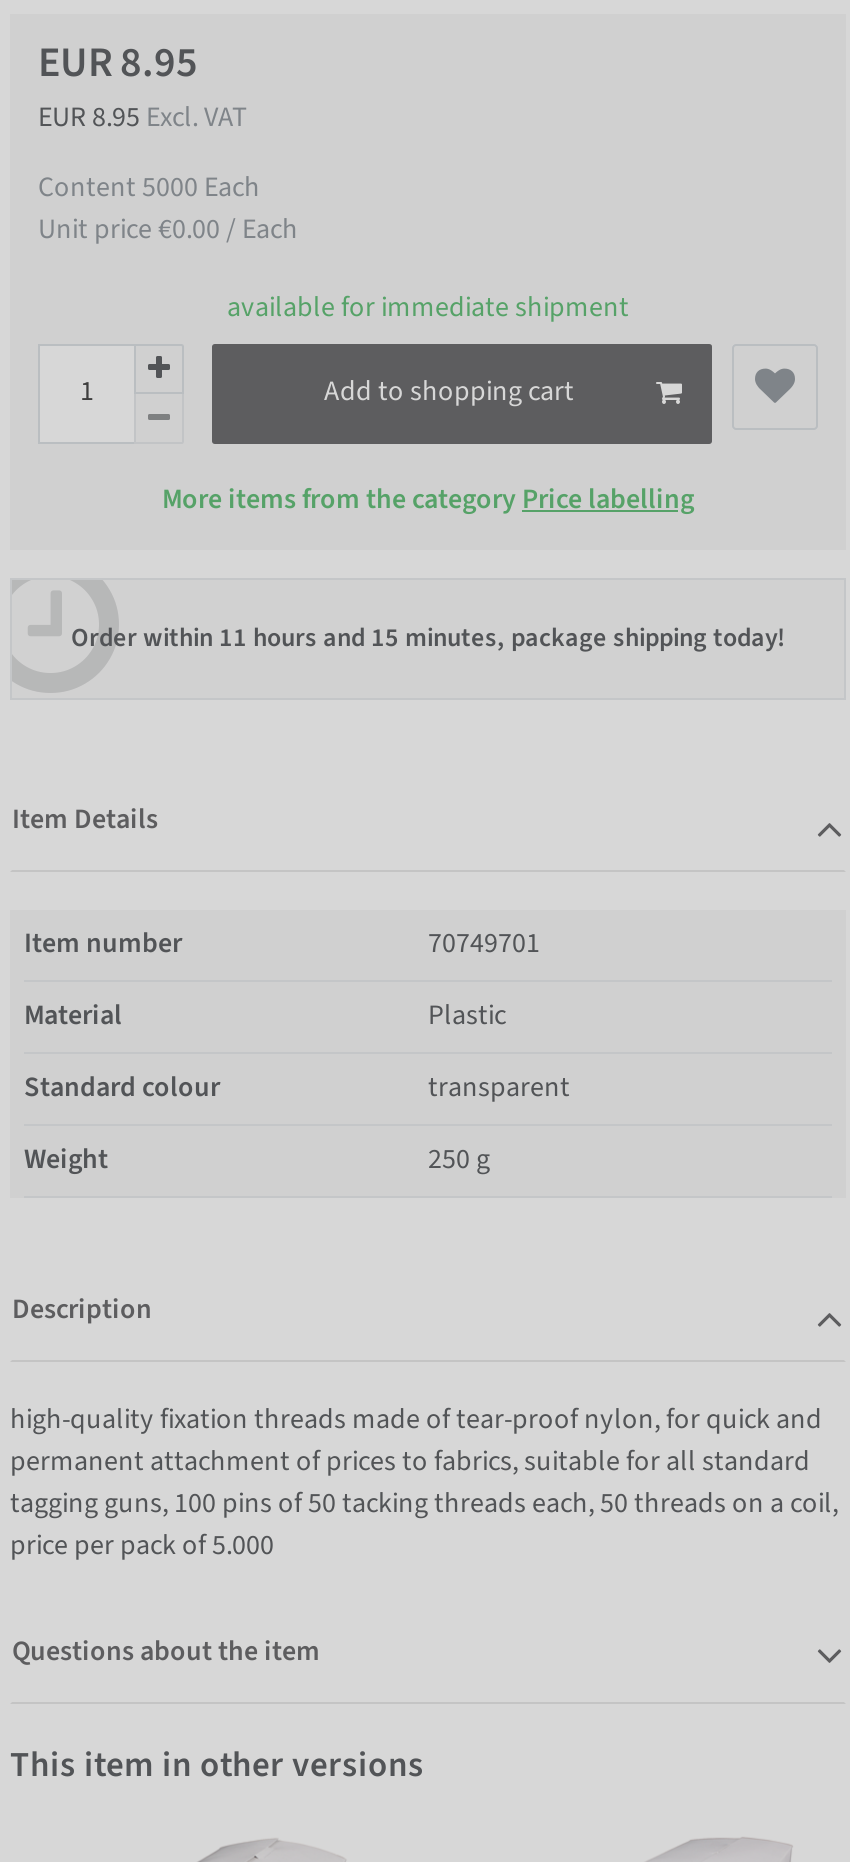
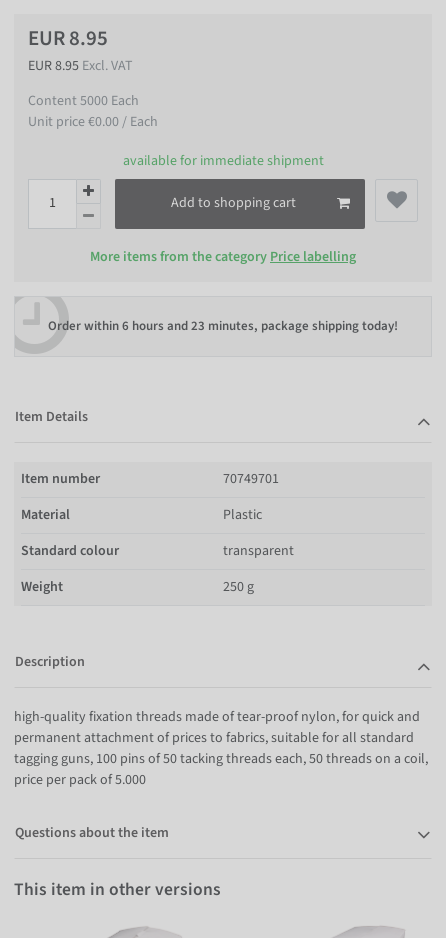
- Order within 11 hours and 15 minutes, package shipping today!
+ Order within 6 hours and 23 minutes, package shipping today!
